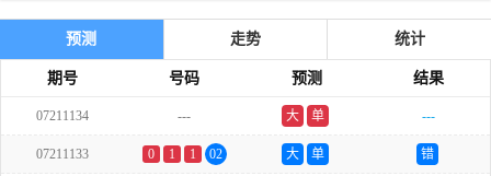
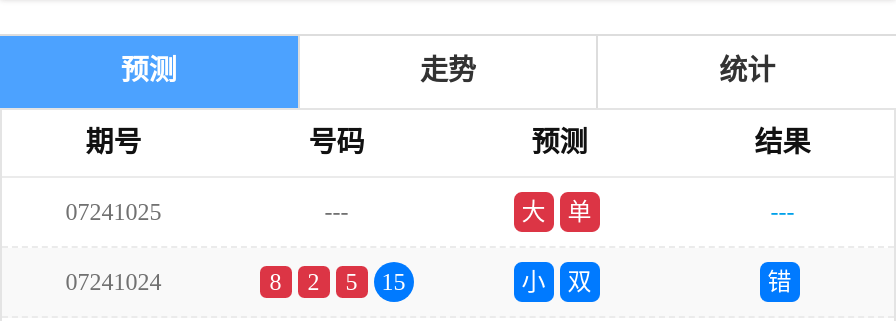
- 07211134
+ 07241025

- 07211133
- 0
- 1
- 1
- 02
- 大
- 单
+ 07241024
+ 8
+ 2
+ 5
+ 15
+ 小
+ 双
